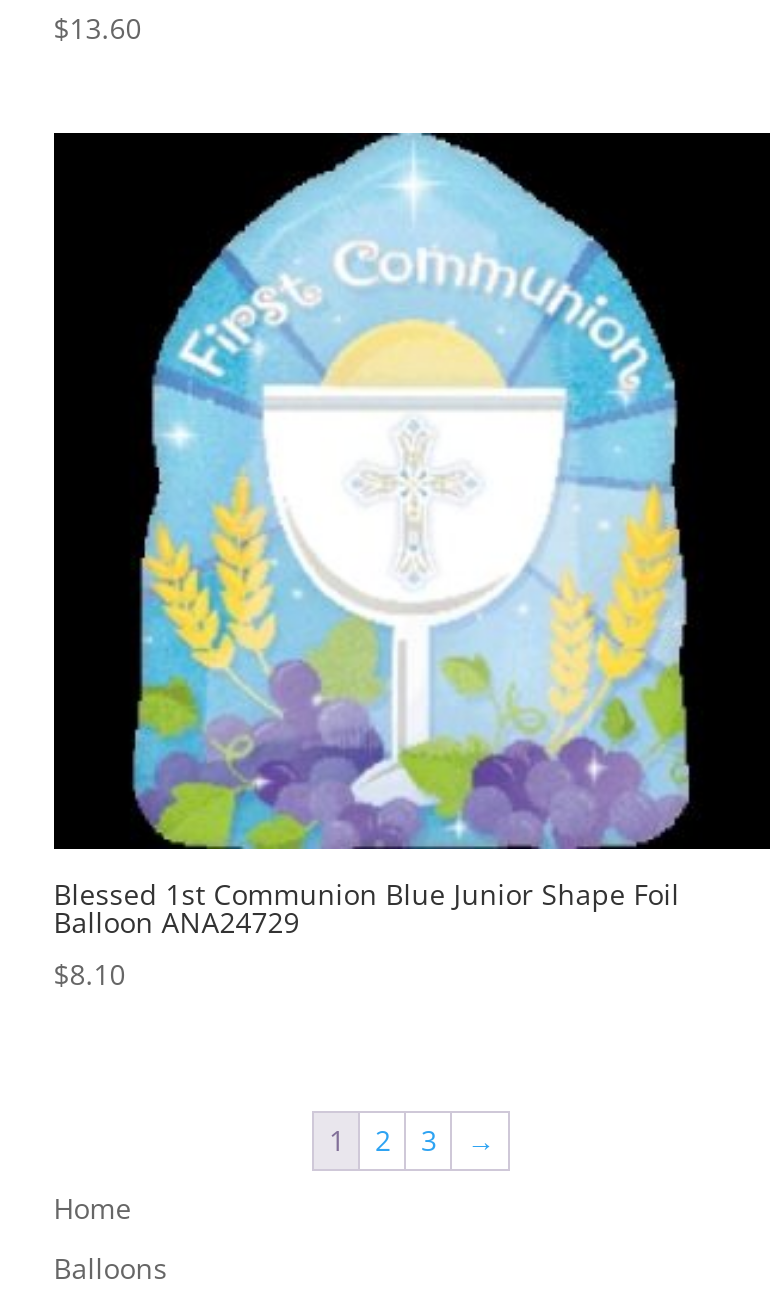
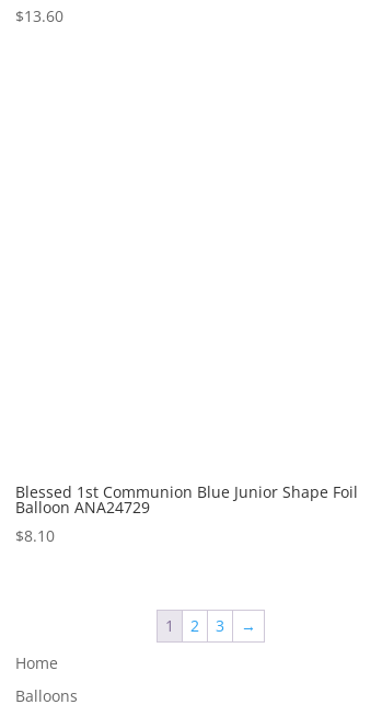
- [image]
